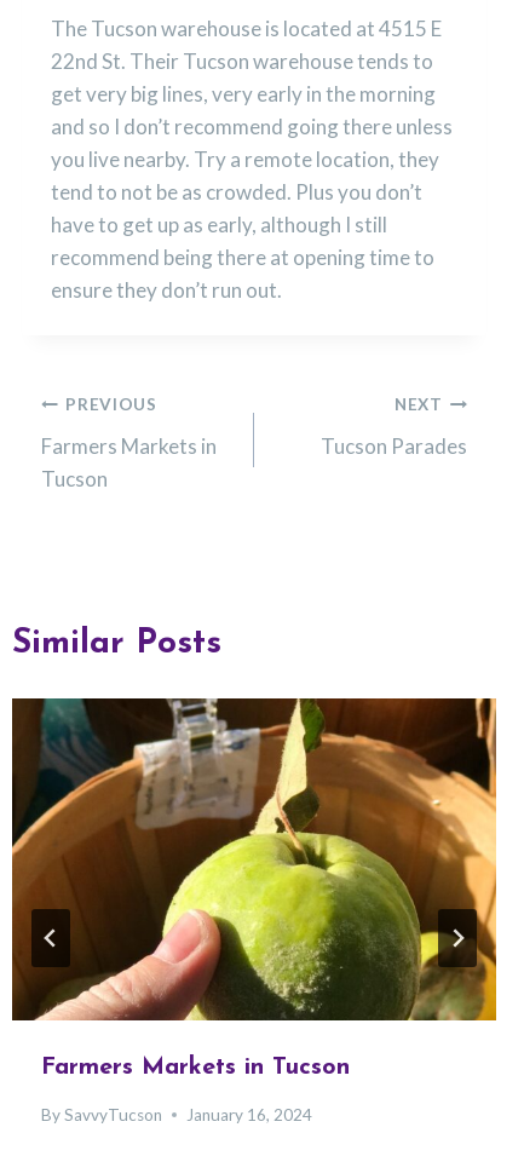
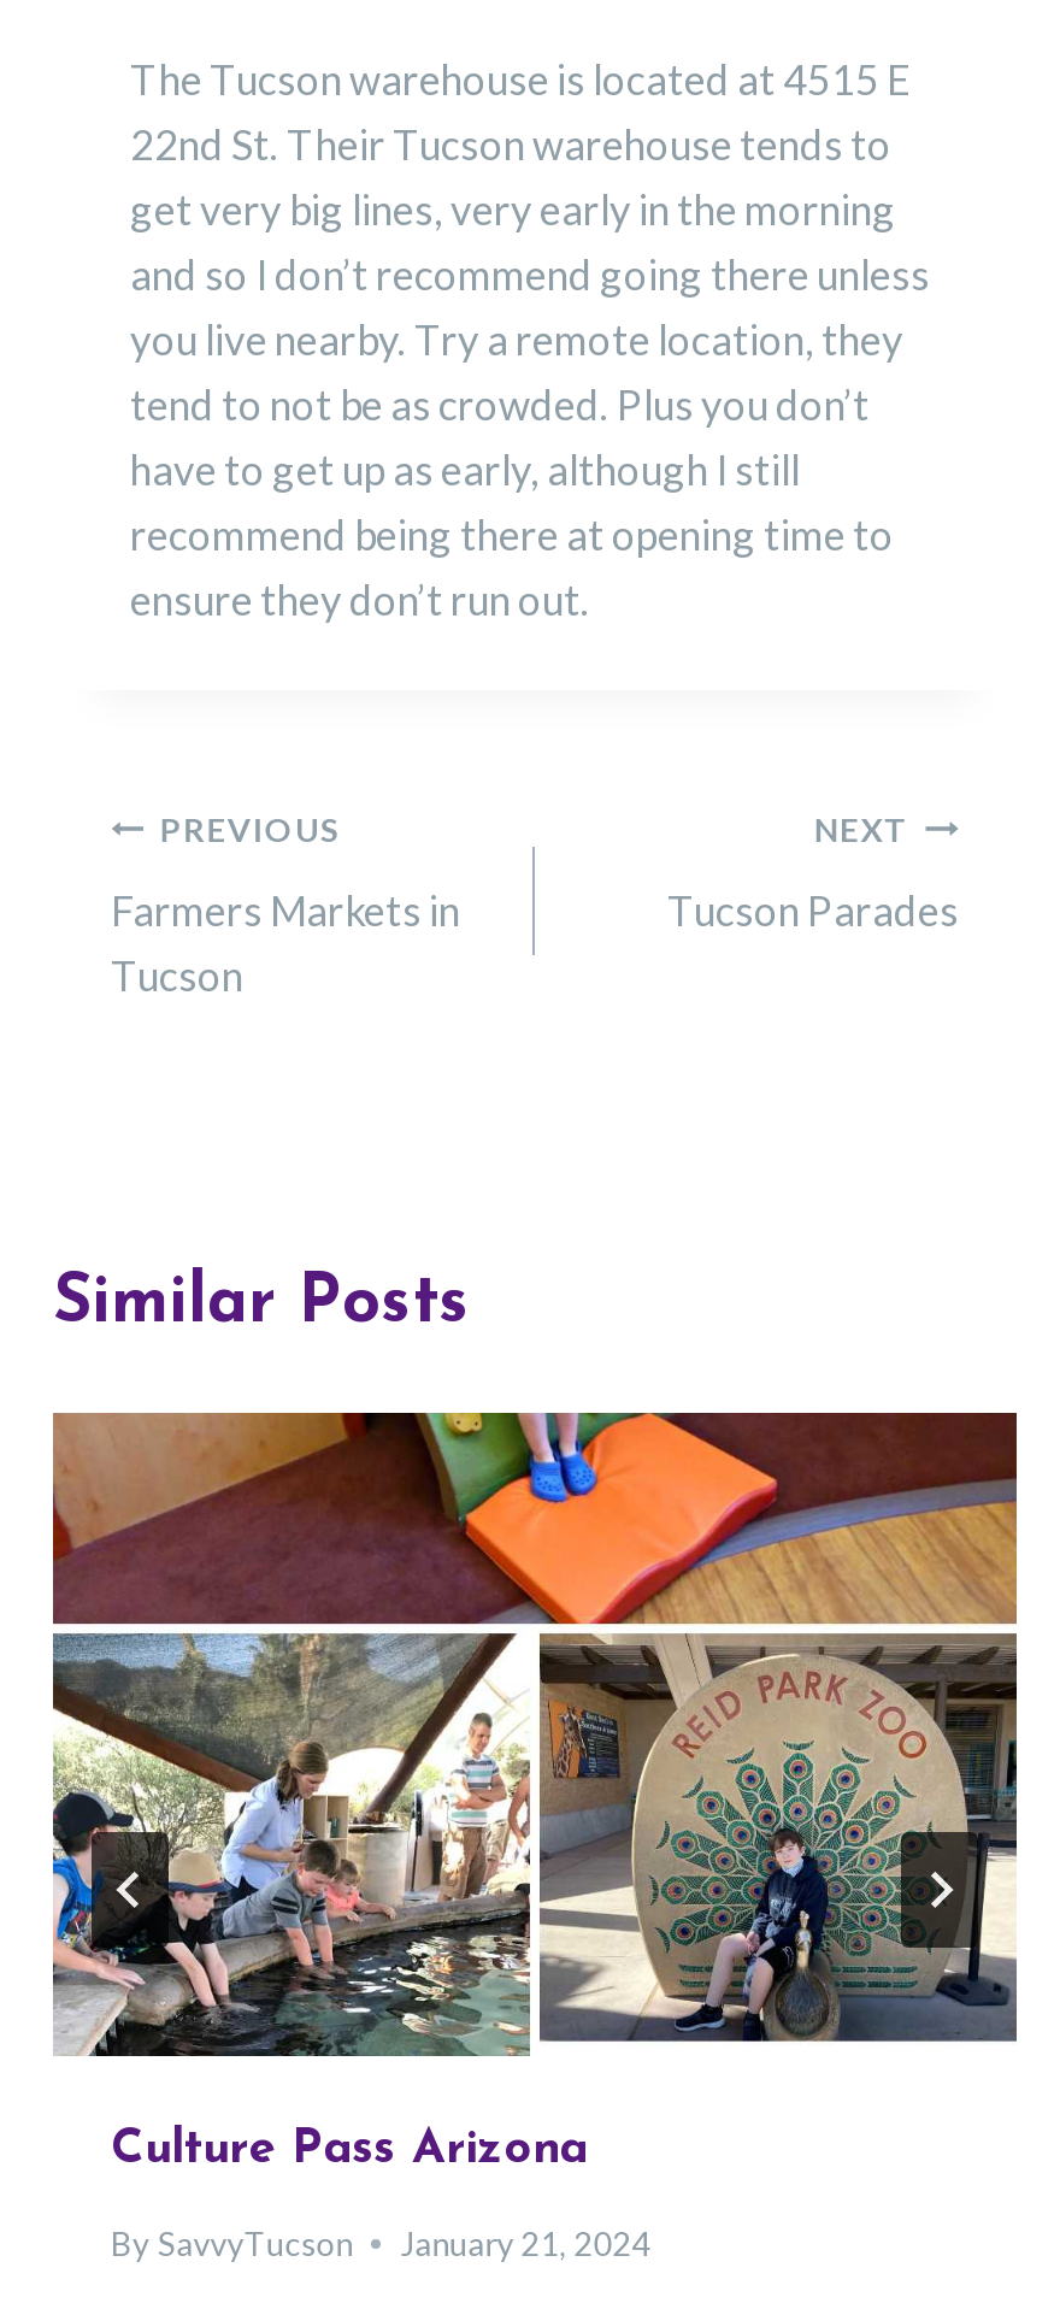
- [image]
- Farmers Markets in Tucson
+ [image]
+ Culture Pass Arizona

- By SavvyTucson January 16, 2024
+ By SavvyTucson January 21, 2024
